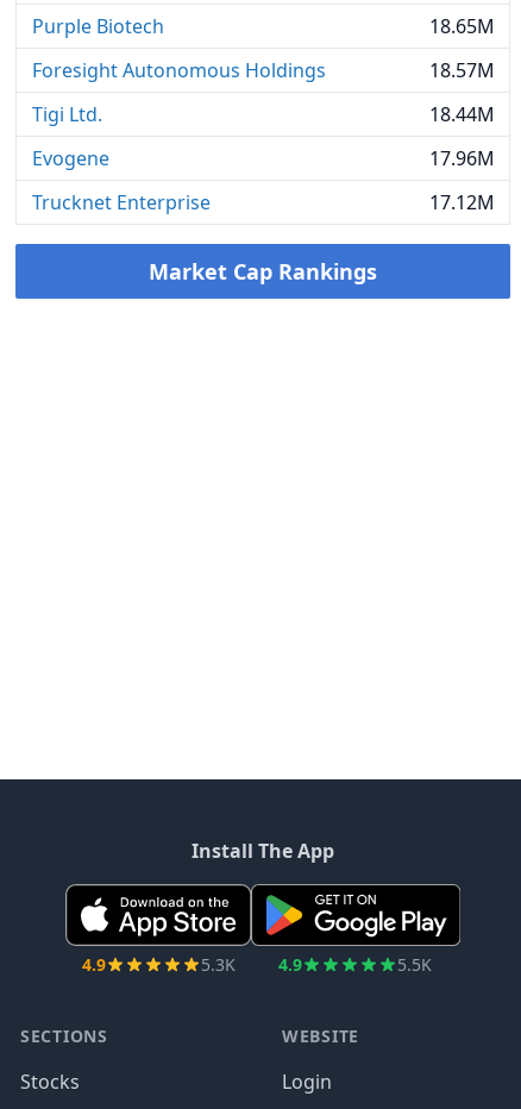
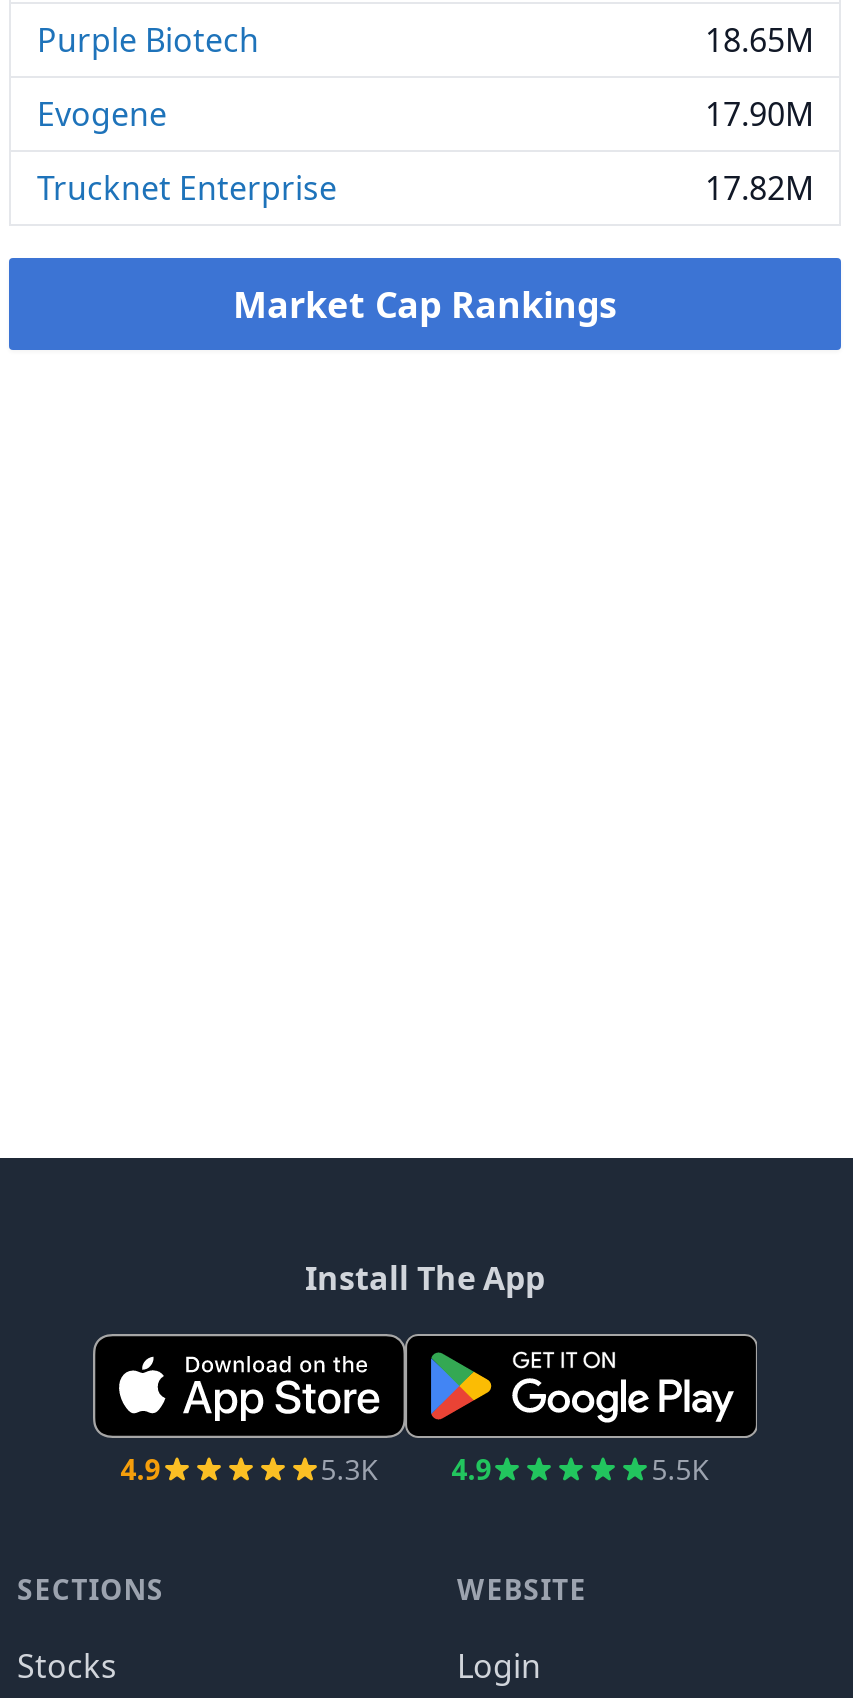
- Foresight Autonomous Holdings
- 18.57M
- Tigi Ltd.
- 18.44M

- 17.96M
+ 17.90M

- 17.12M
+ 17.82M
